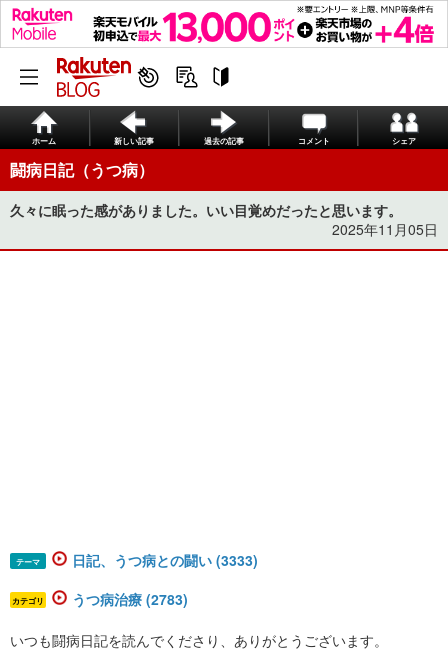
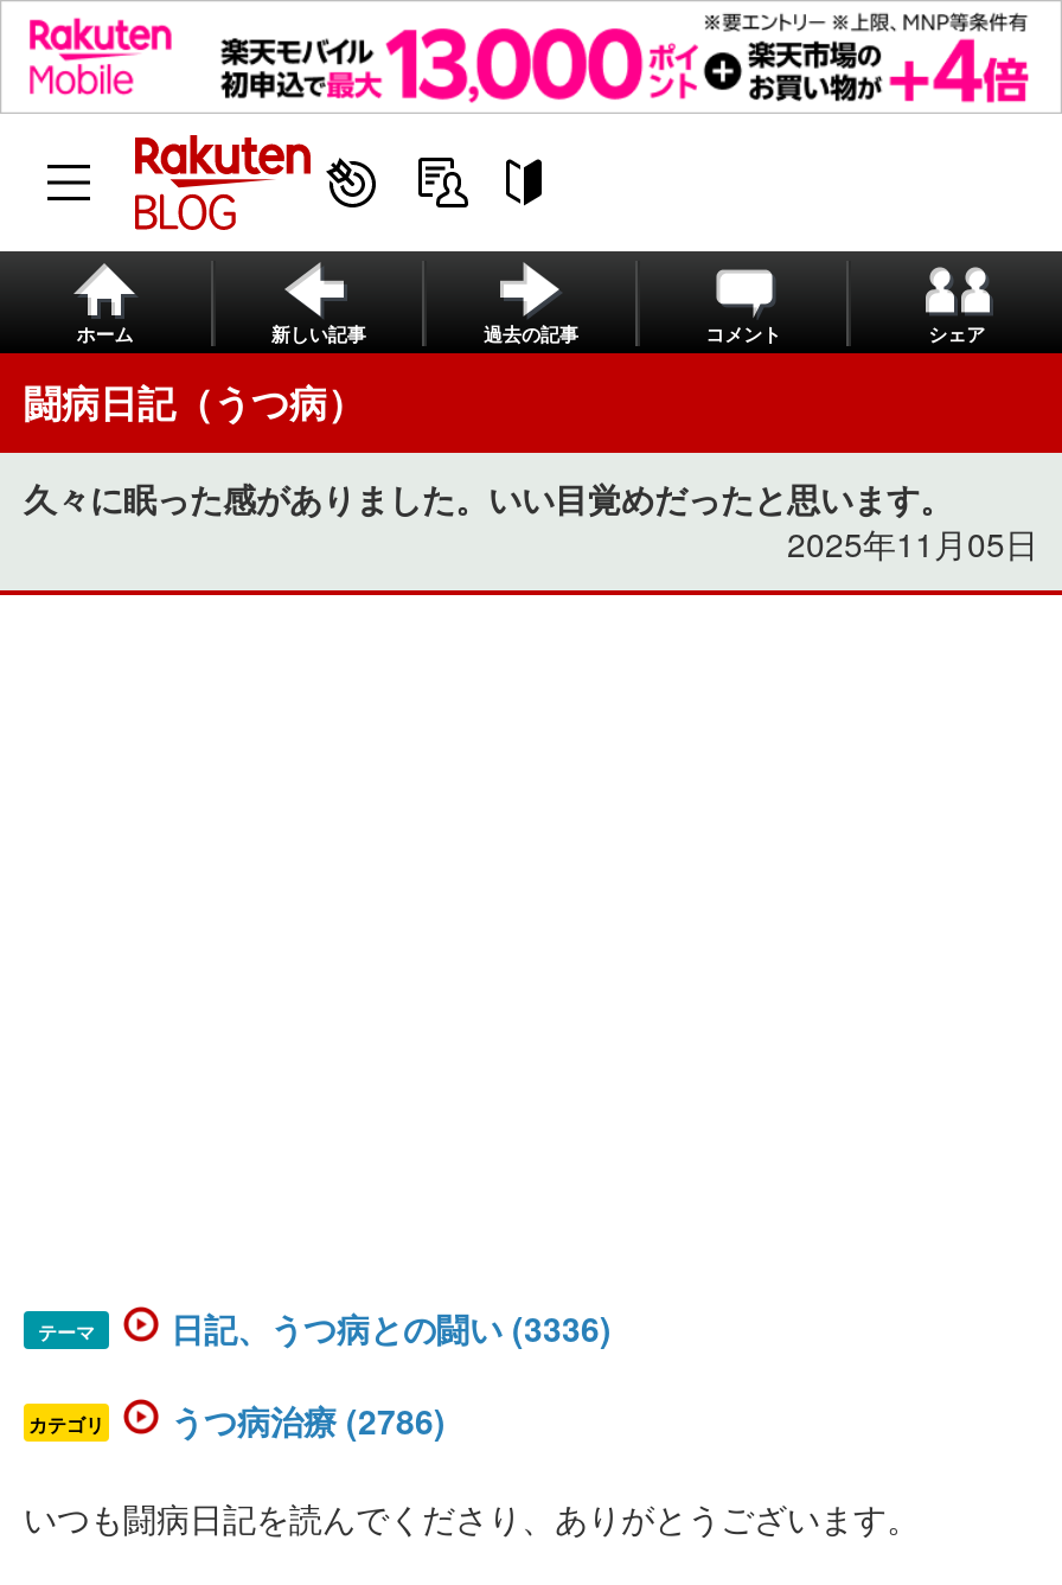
- 日記、うつ病との闘い (3333)
+ 日記、うつ病との闘い (3336)

- うつ病治療 (2783)
+ うつ病治療 (2786)
